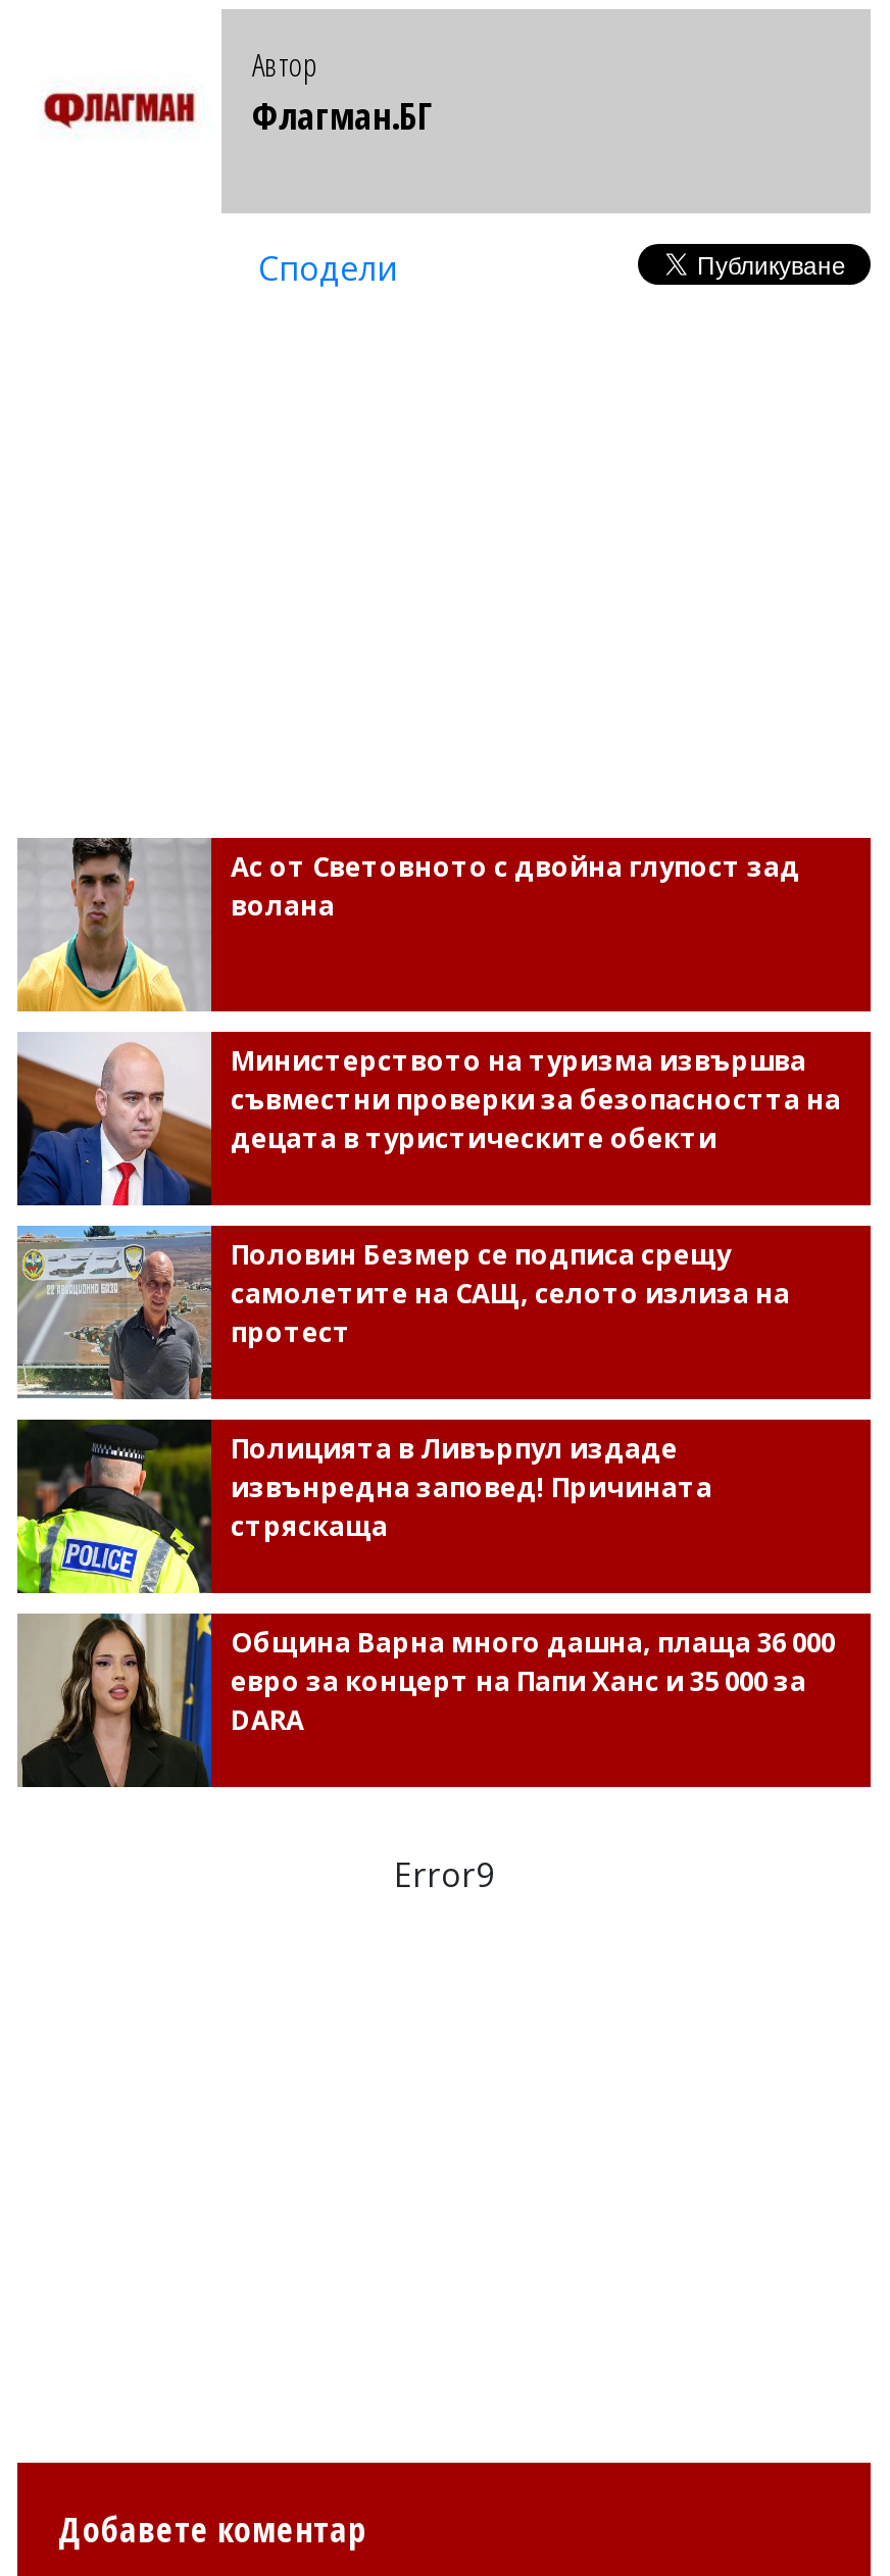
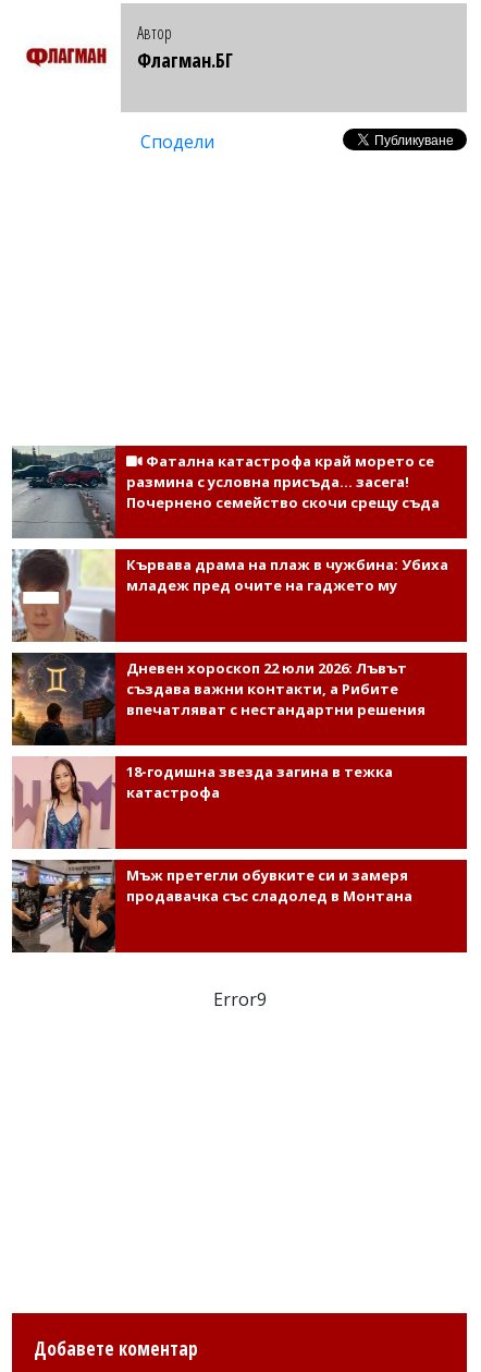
- [image]
- Ас от Световното с двойна глупост зад
- волана
+ [image]
+ Фатална катастрофа край морето се
+ размина с условна присъда... засега!
+ Почернено семейство скочи срещу съда

- [image]
- Министерството на туризма извършва
- съвместни проверки за безопасността на
- децата в туристическите обекти
+ [image]
+ Кървава драма на плаж в чужбина: Убиха
+ младеж пред очите на гаджето му

- [image]
- Половин Безмер се подписа срещу
- самолетите на САЩ, селото излиза на
- протест
+ [image]
+ Дневен хороскоп 22 юли 2026: Лъвът
+ създава важни контакти, а Рибите
+ впечатляват с нестандартни решения

- [image]
- Полицията в Ливърпул издаде
- извънредна заповед! Причината
- стряскаща
+ [image]
+ 18-годишна звезда загина в тежка
+ катастрофа

- [image]
- Община Варна много дашна, плаща 36 000
- евро за концерт на Папи Ханс и 35 000 за
- DARA
+ [image]
+ Мъж претегли обувките си и замеря
+ продавачка със сладолед в Монтана
